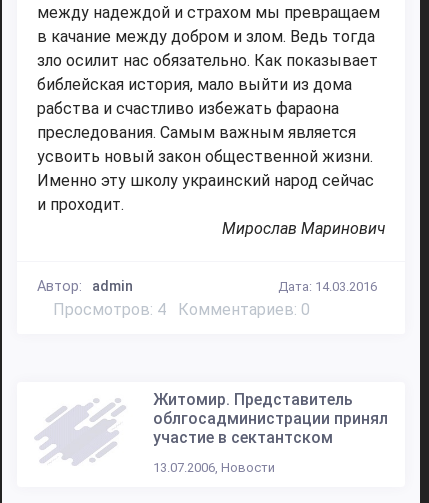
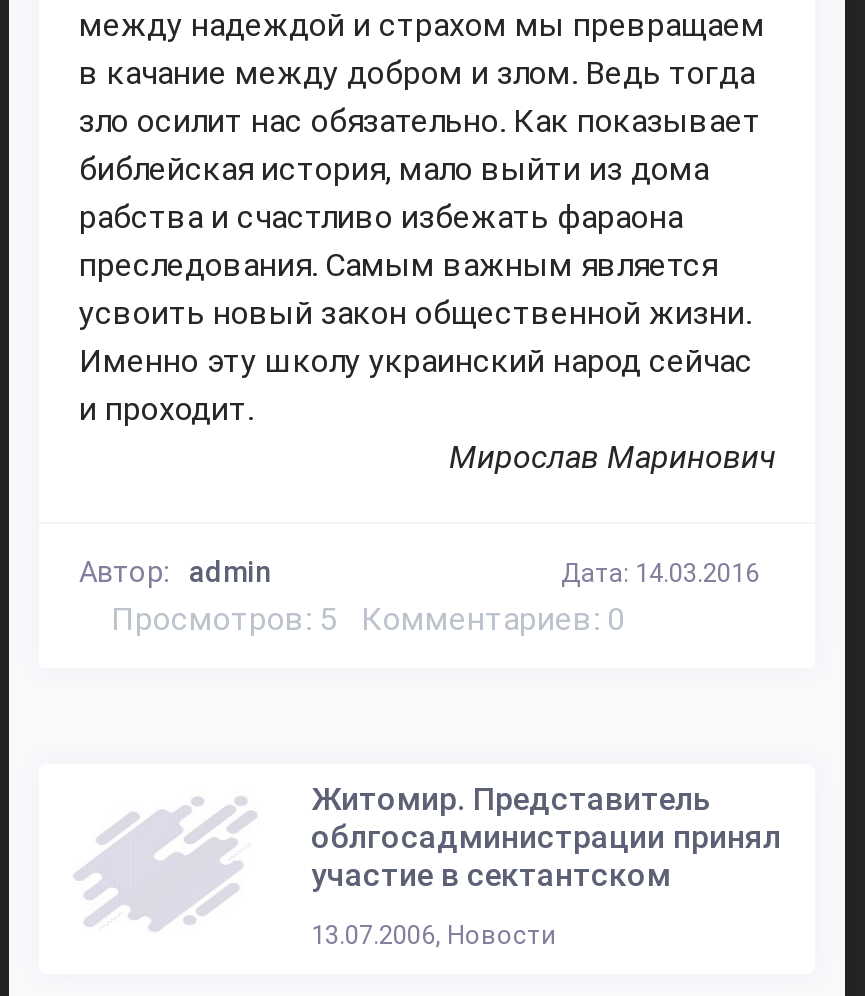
- Просмотров: 4 Комментариев: 0
+ Просмотров: 5 Комментариев: 0
